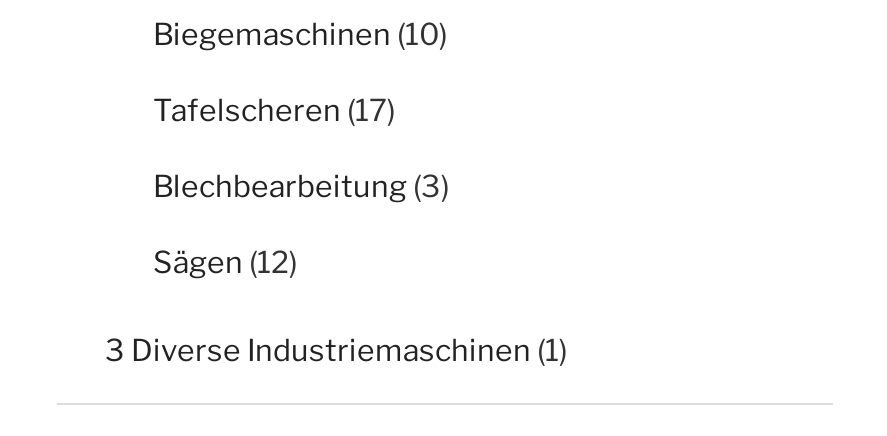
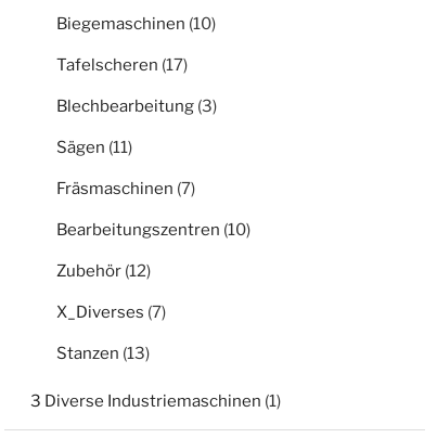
- Sägen (12)
+ Sägen (11)
+ Fräsmaschinen (7)
+ Bearbeitungszentren (10)
+ Zubehör (12)
+ X_Diverses (7)
+ Stanzen (13)
